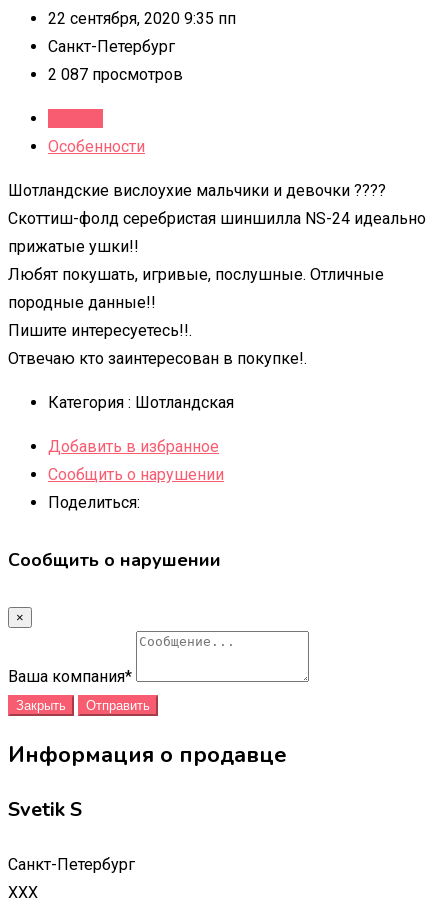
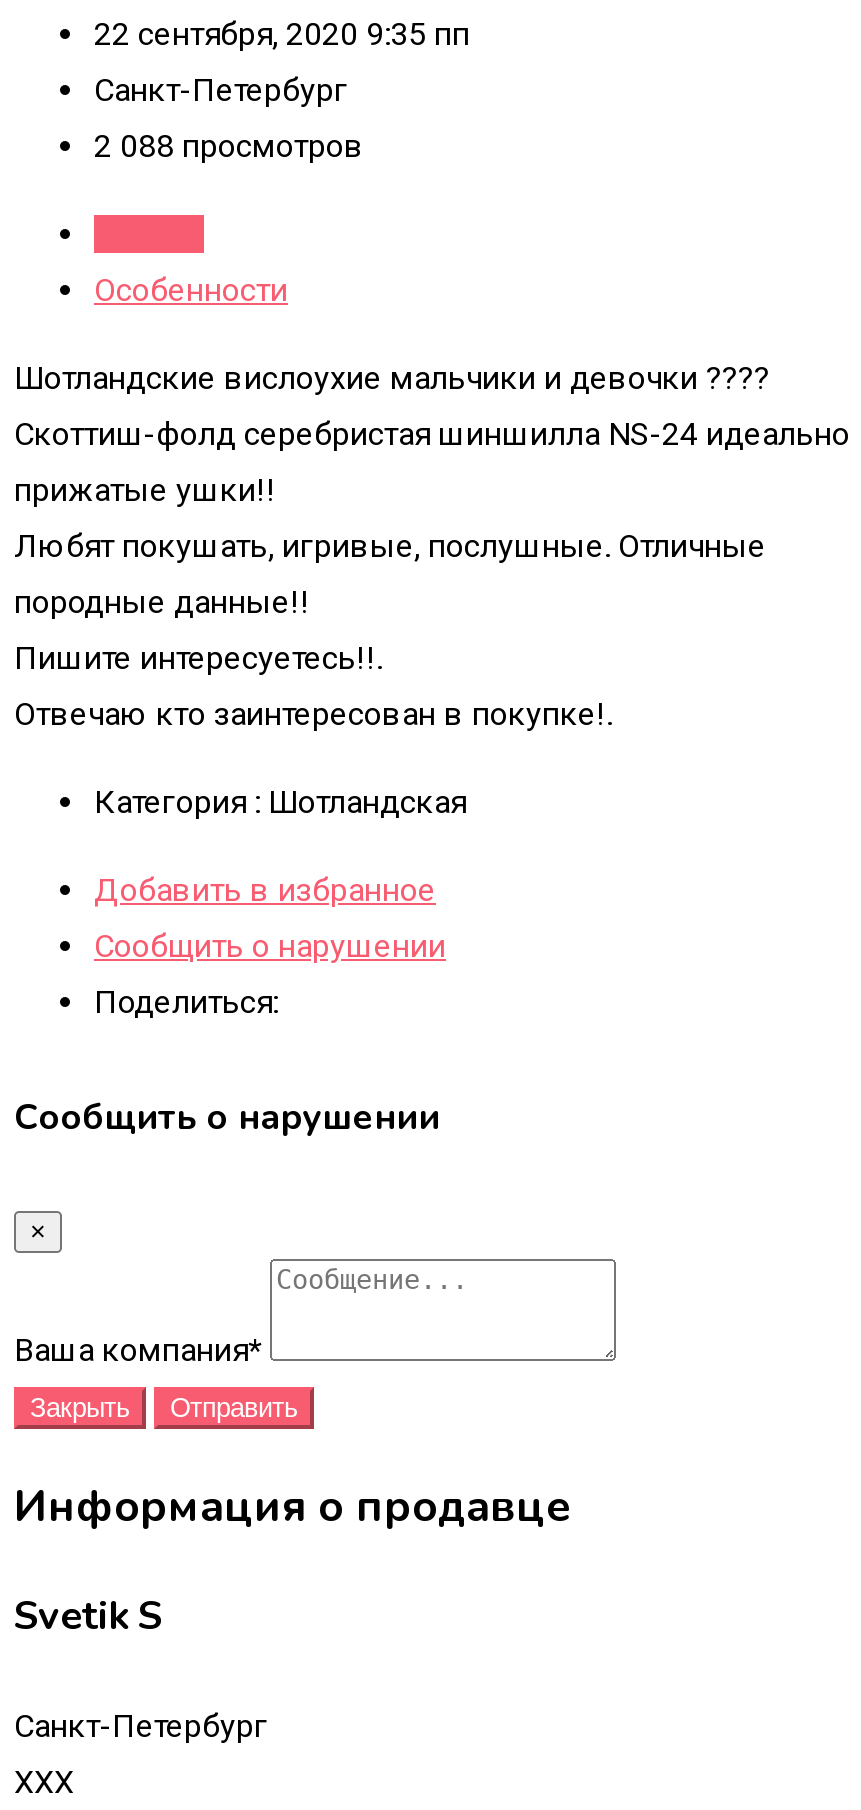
- 2 087 просмотров
+ 2 088 просмотров
